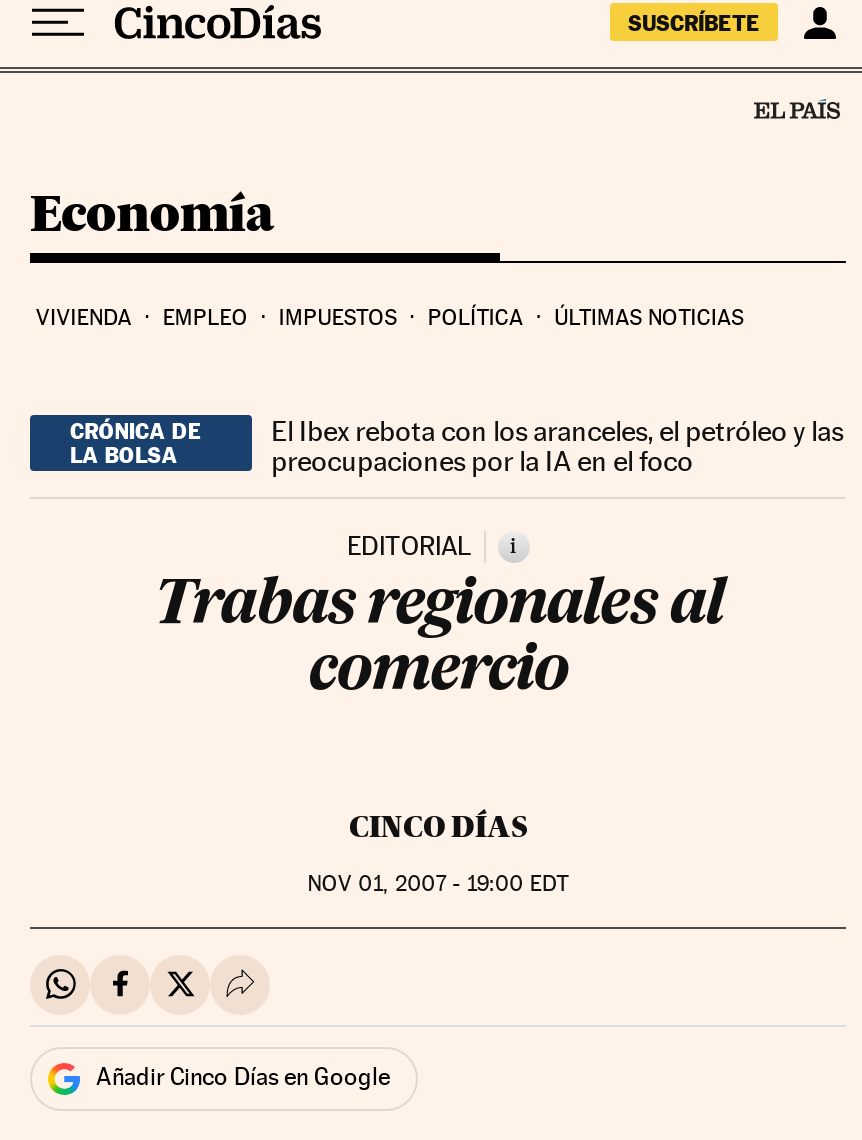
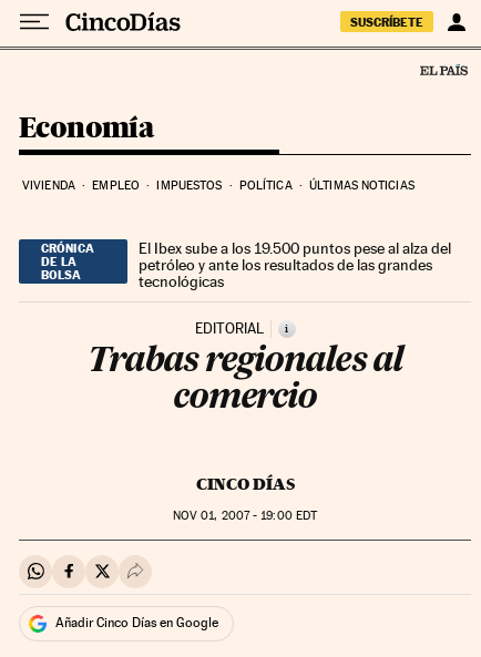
- El Ibex rebota con los aranceles, el petróleo y las
- preocupaciones por la IA en el foco
+ El Ibex sube a los 19.500 puntos pese al alza del
+ petróleo y ante los resultados de las grandes
+ tecnológicas
